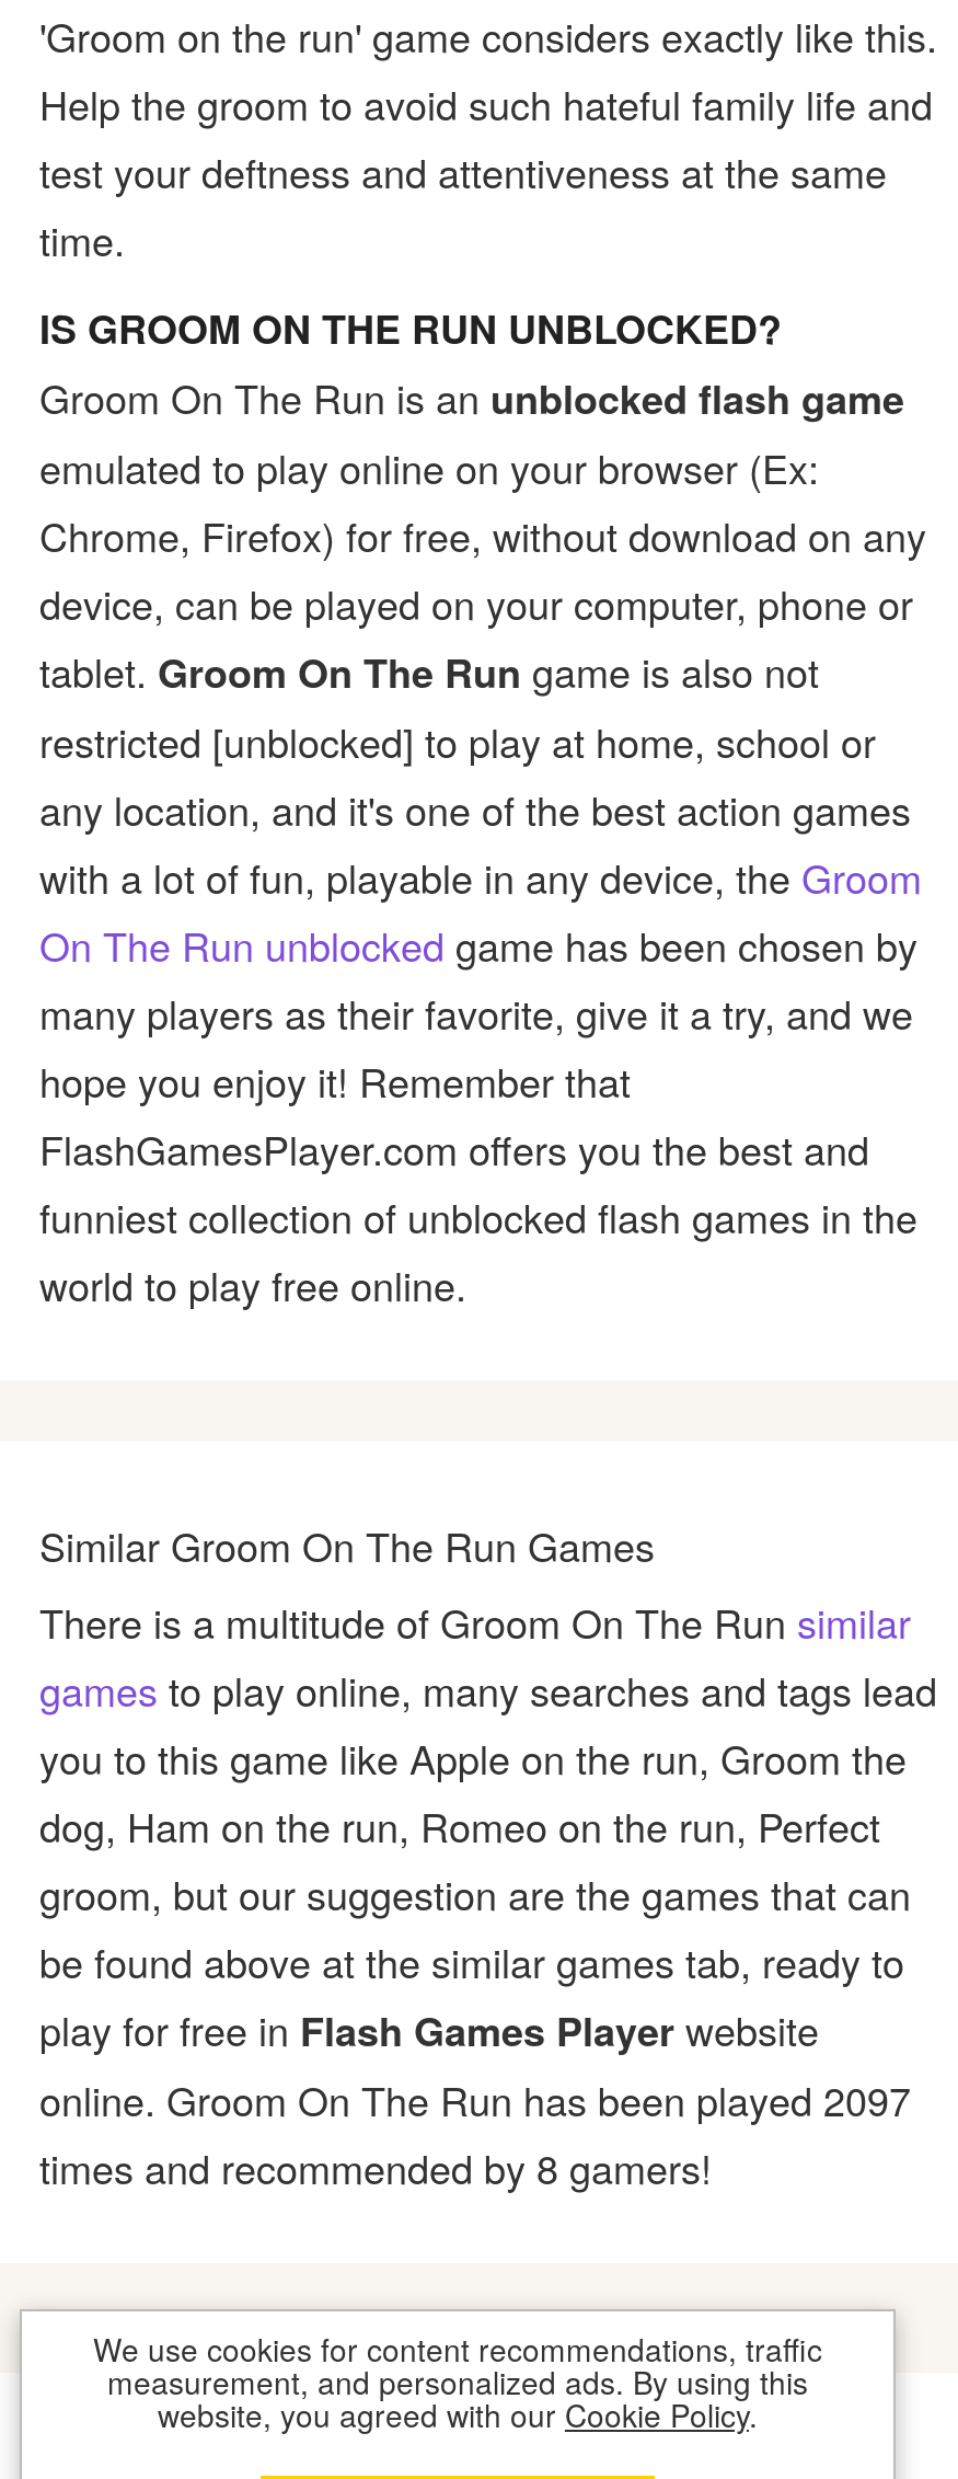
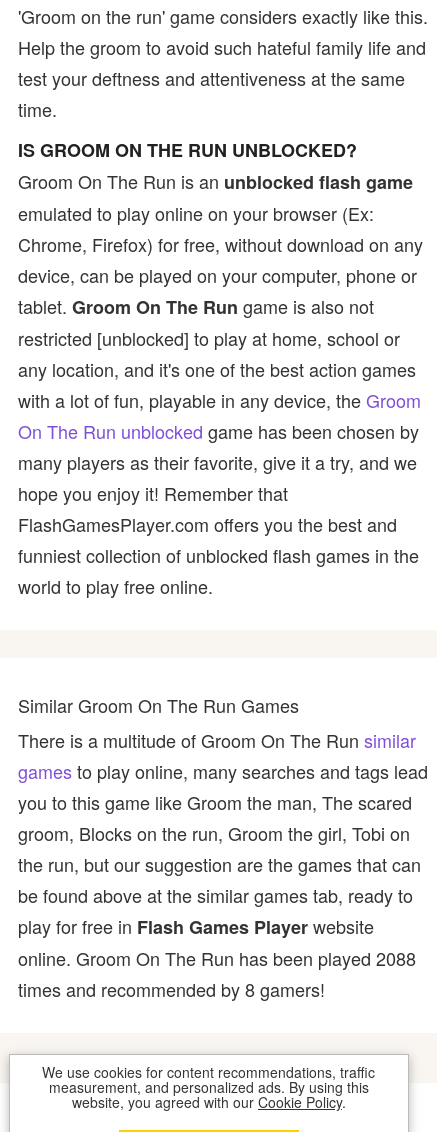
- you to this game like Apple on the run, Groom the
- dog, Ham on the run, Romeo on the run, Perfect
- groom, but our suggestion are the games that can
+ you to this game like Groom the man, The scared
+ groom, Blocks on the run, Groom the girl, Tobi on
+ the run, but our suggestion are the games that can

- online. Groom On The Run has been played 2097
+ online. Groom On The Run has been played 2088
